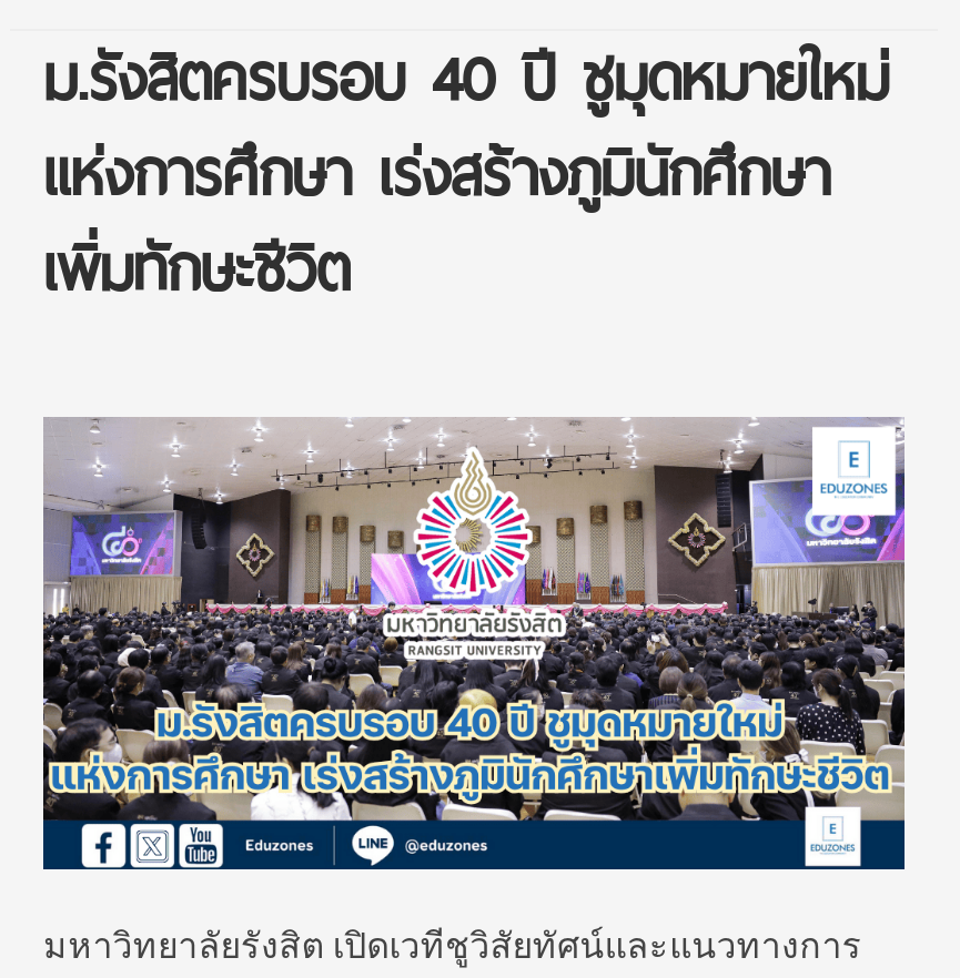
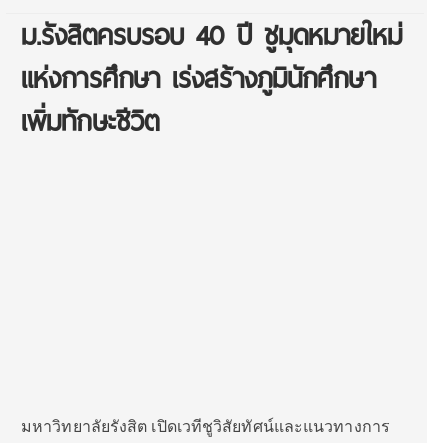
- [image]
